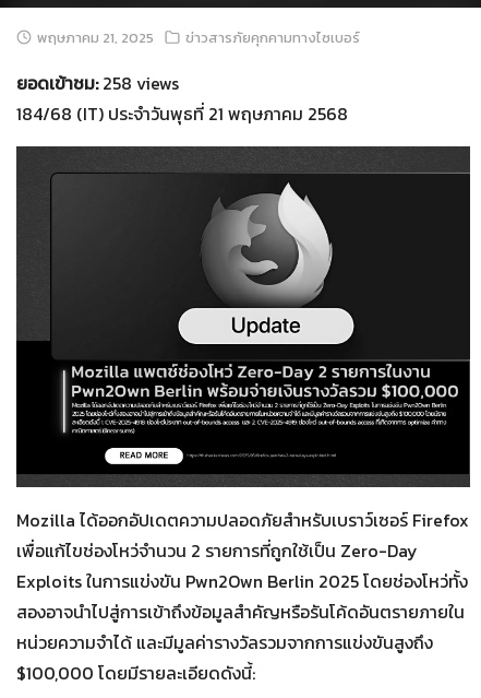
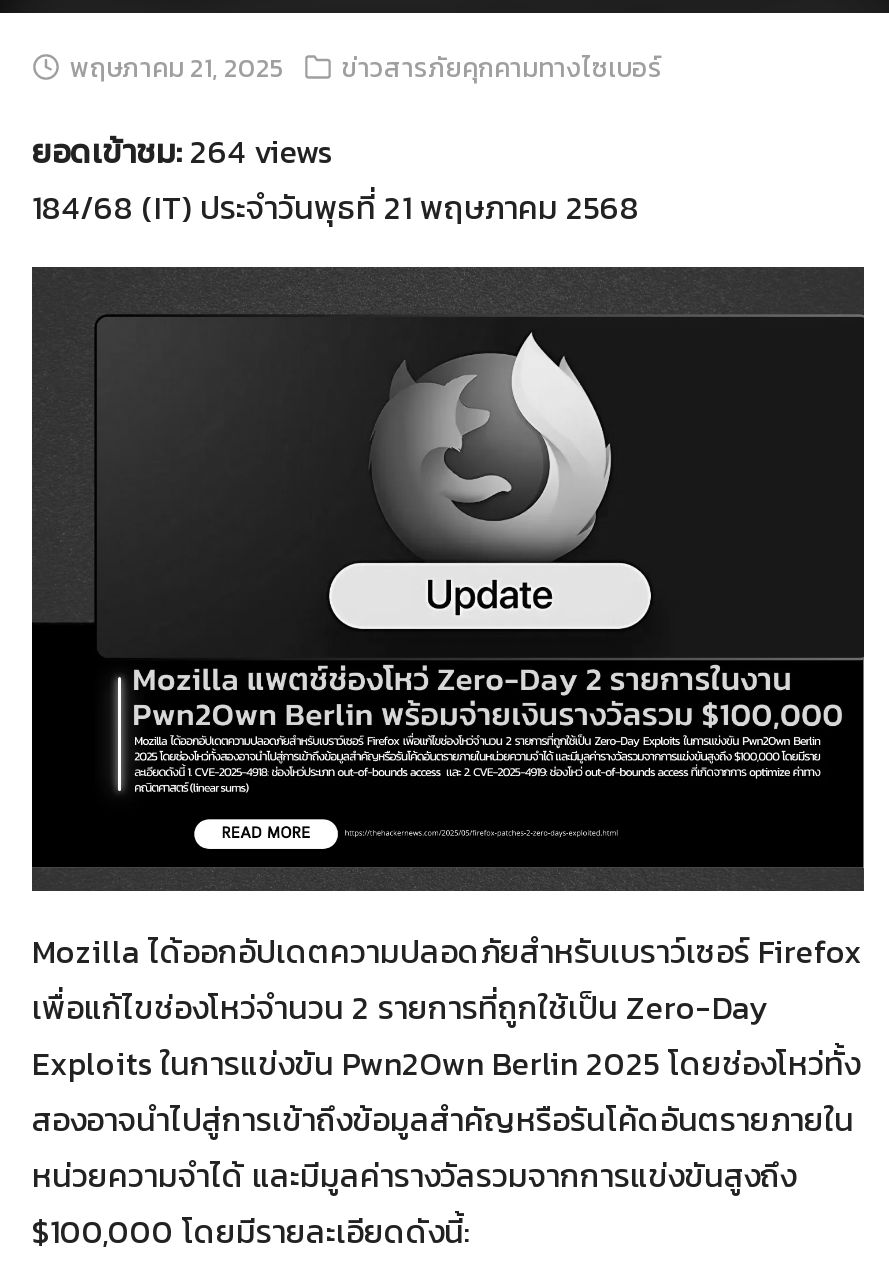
- ยอดเข้าชม: 258 views
+ ยอดเข้าชม: 264 views
